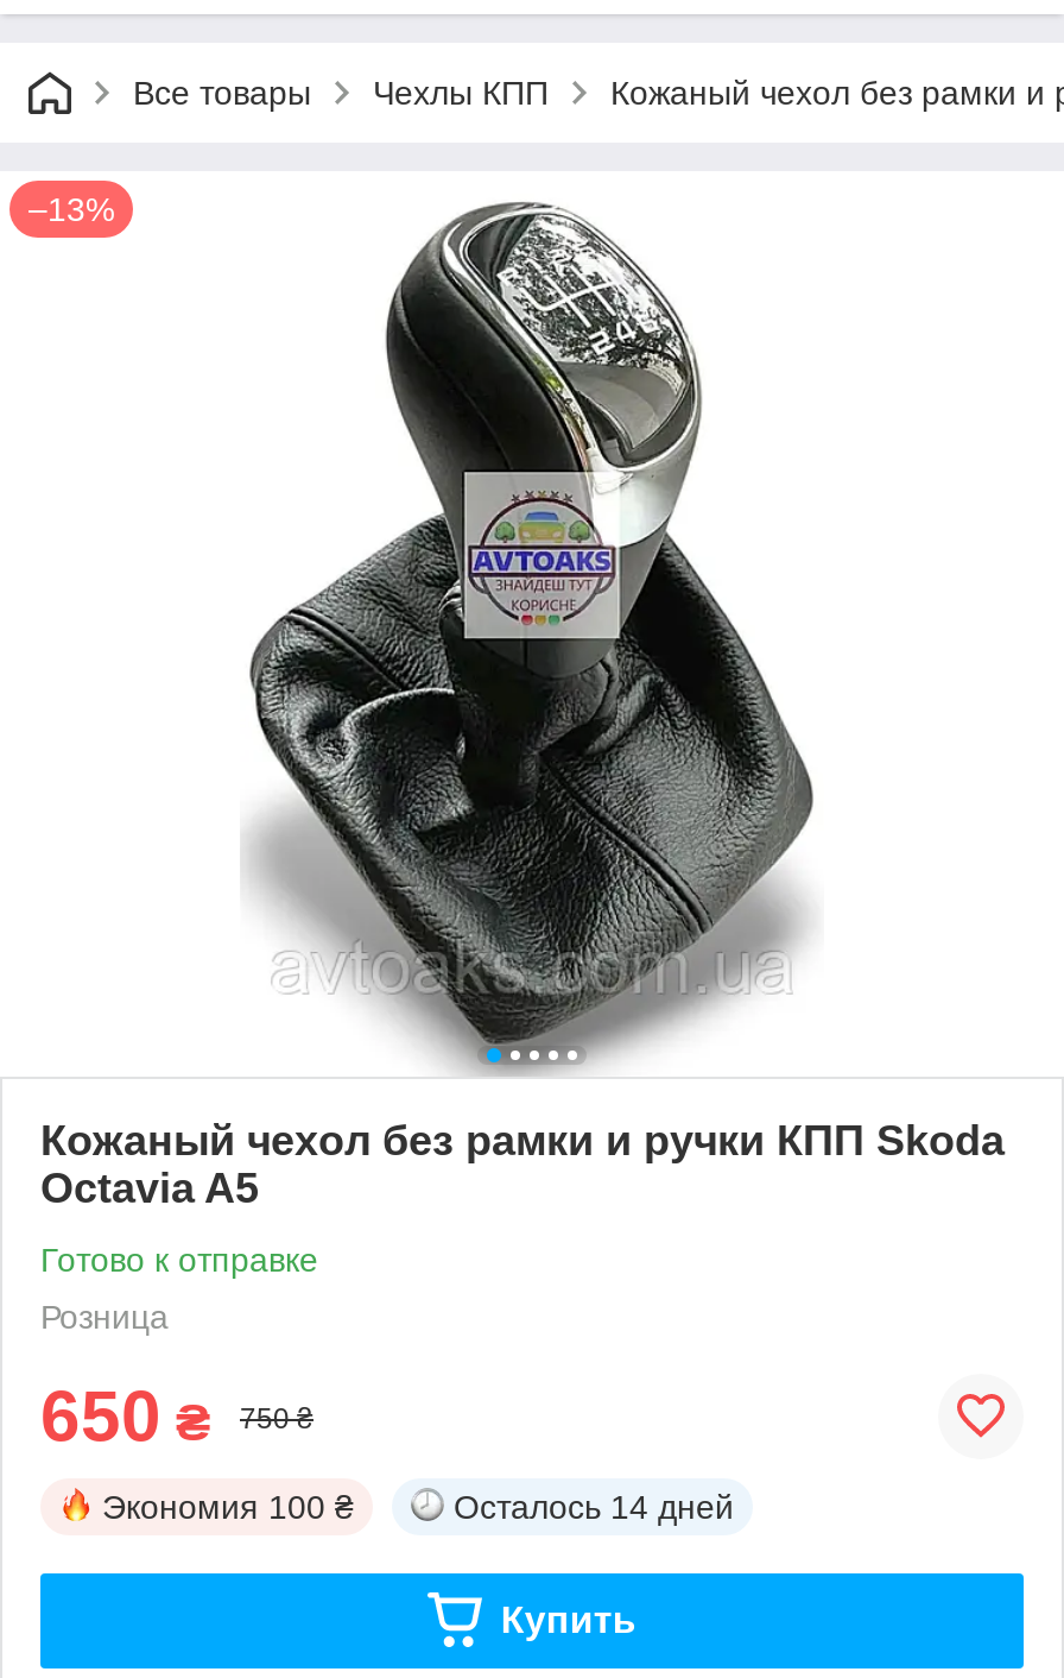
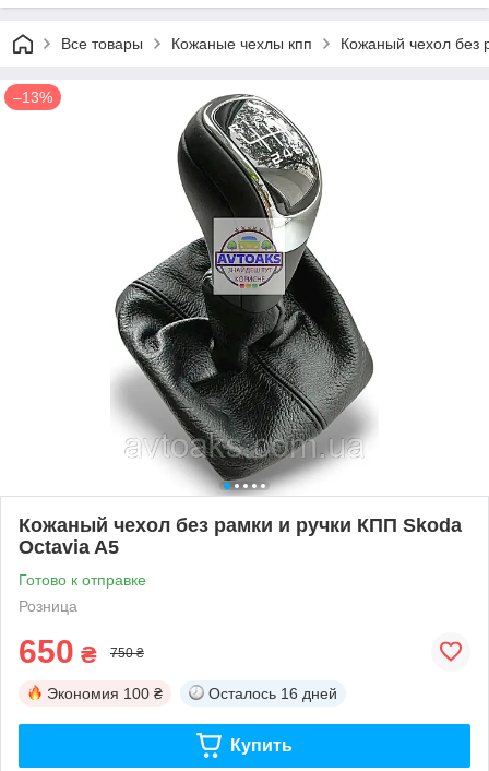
- Чехлы КПП
+ Кожаные чехлы кпп

- Осталось 14 дней
+ Осталось 16 дней
